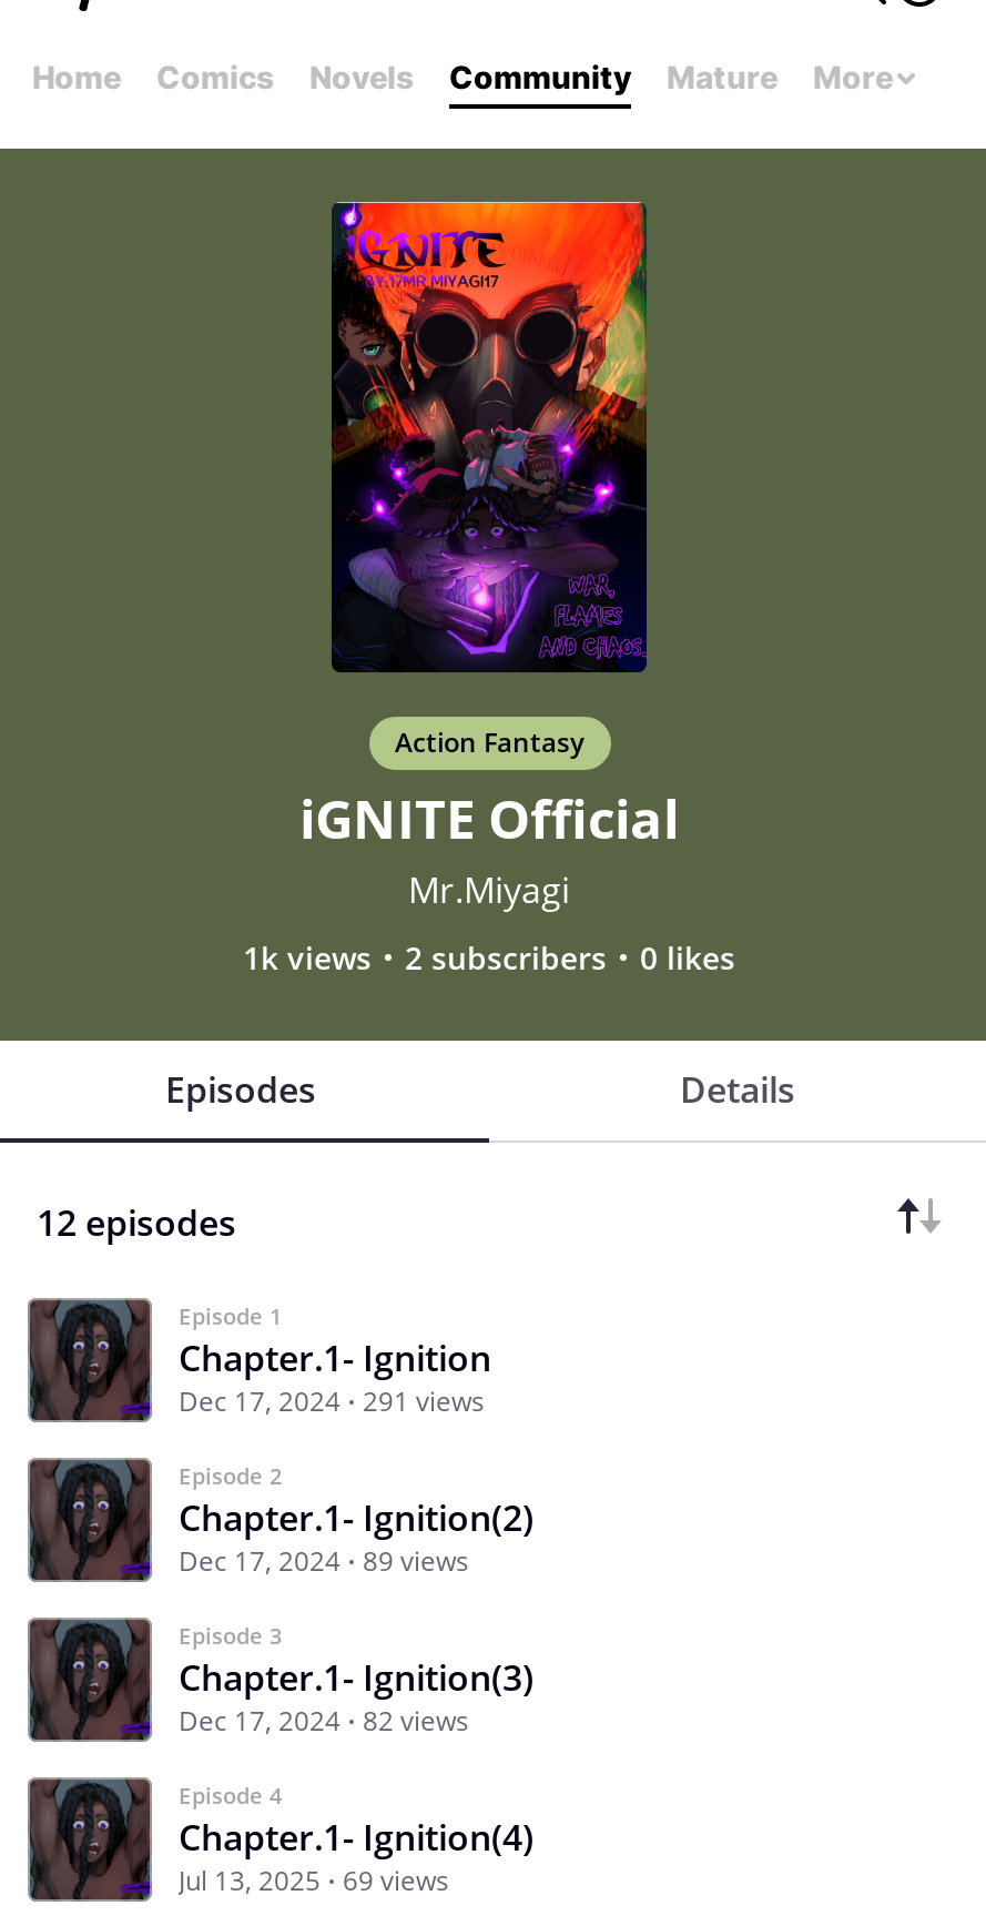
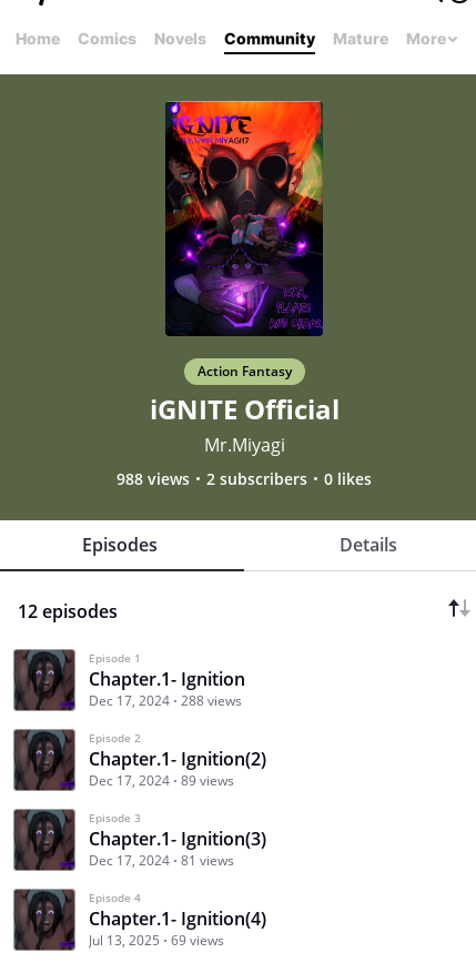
- 1k views 2 subscribers 0 likes
+ 988 views 2 subscribers 0 likes

- Dec 17, 2024 291 views
+ Dec 17, 2024 288 views

- Dec 17, 2024 82 views
+ Dec 17, 2024 81 views
